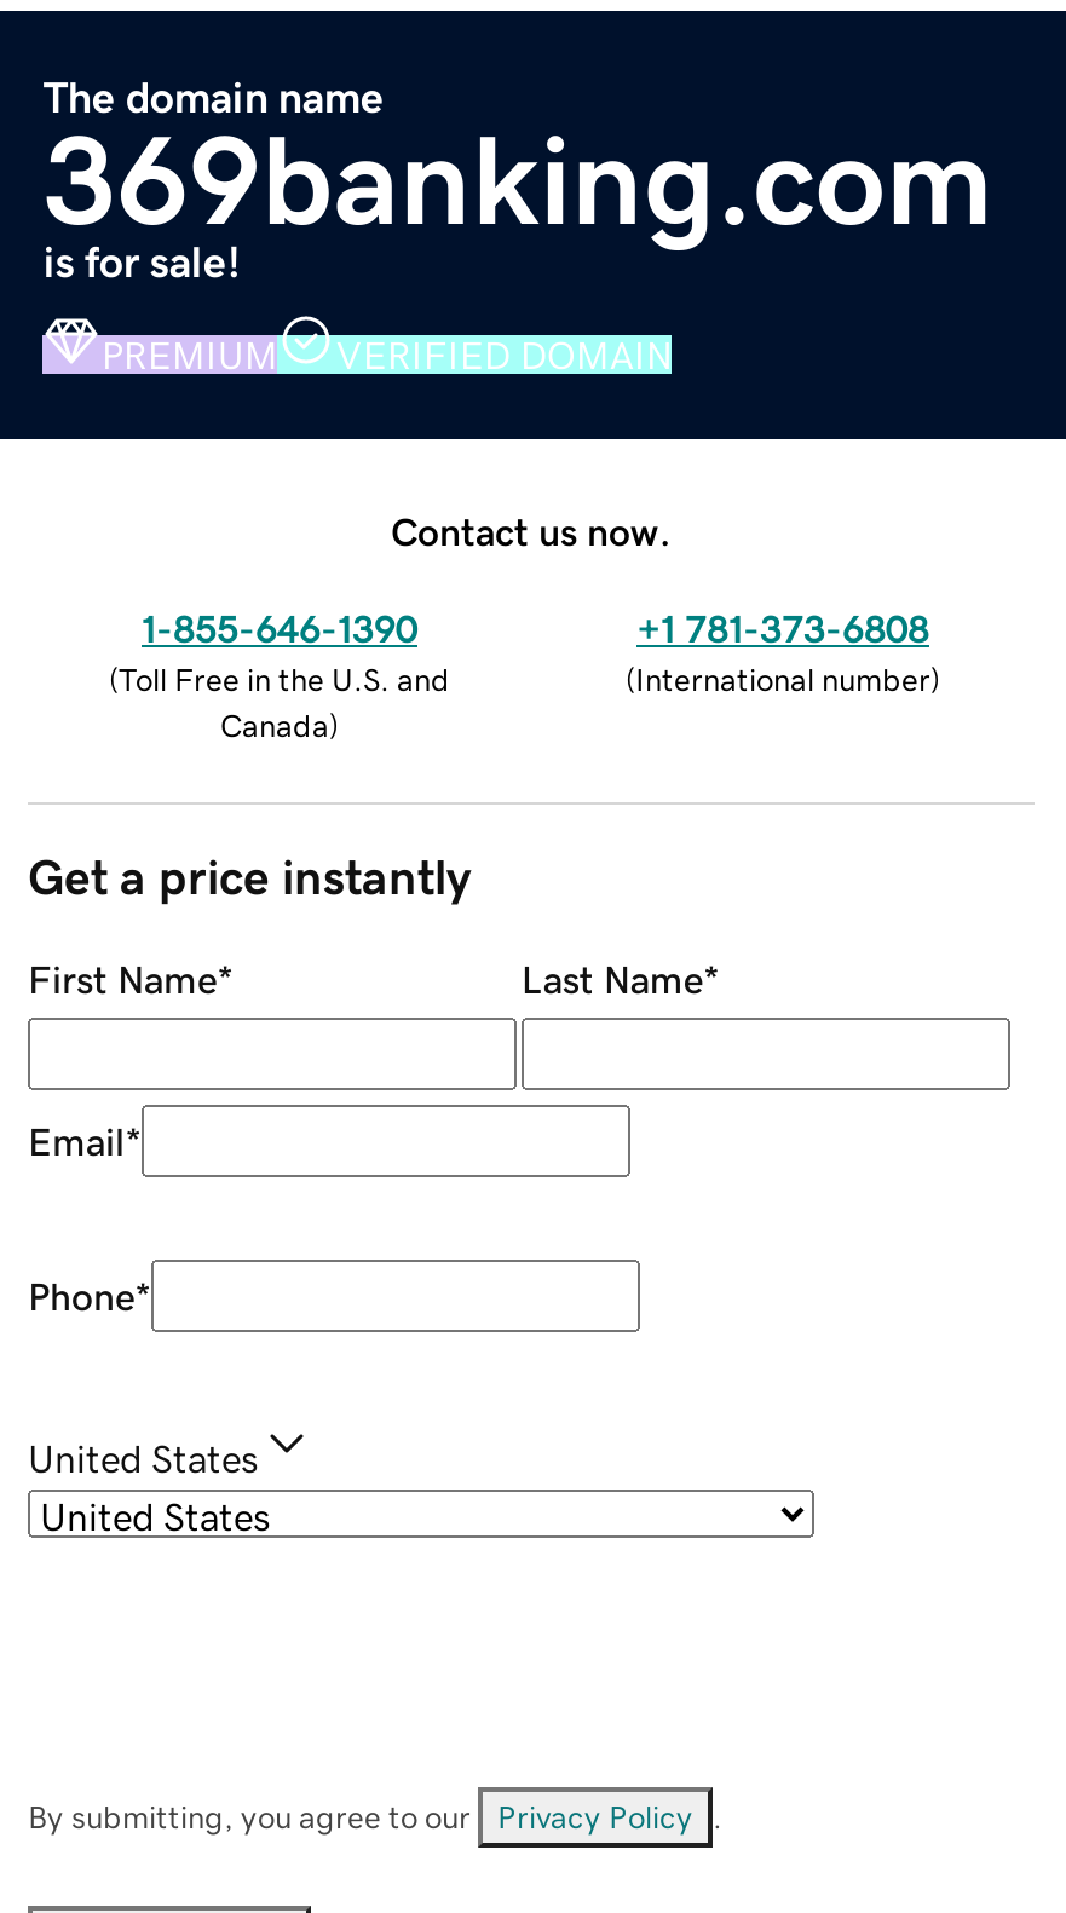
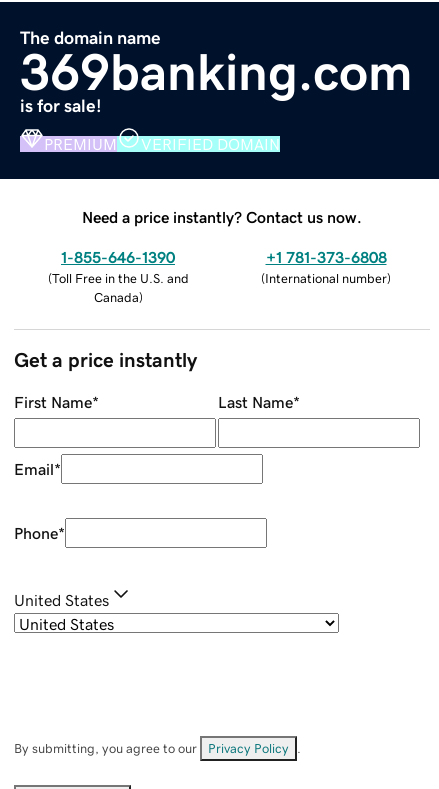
- Contact us now.
+ Need a price instantly? Contact us now.
